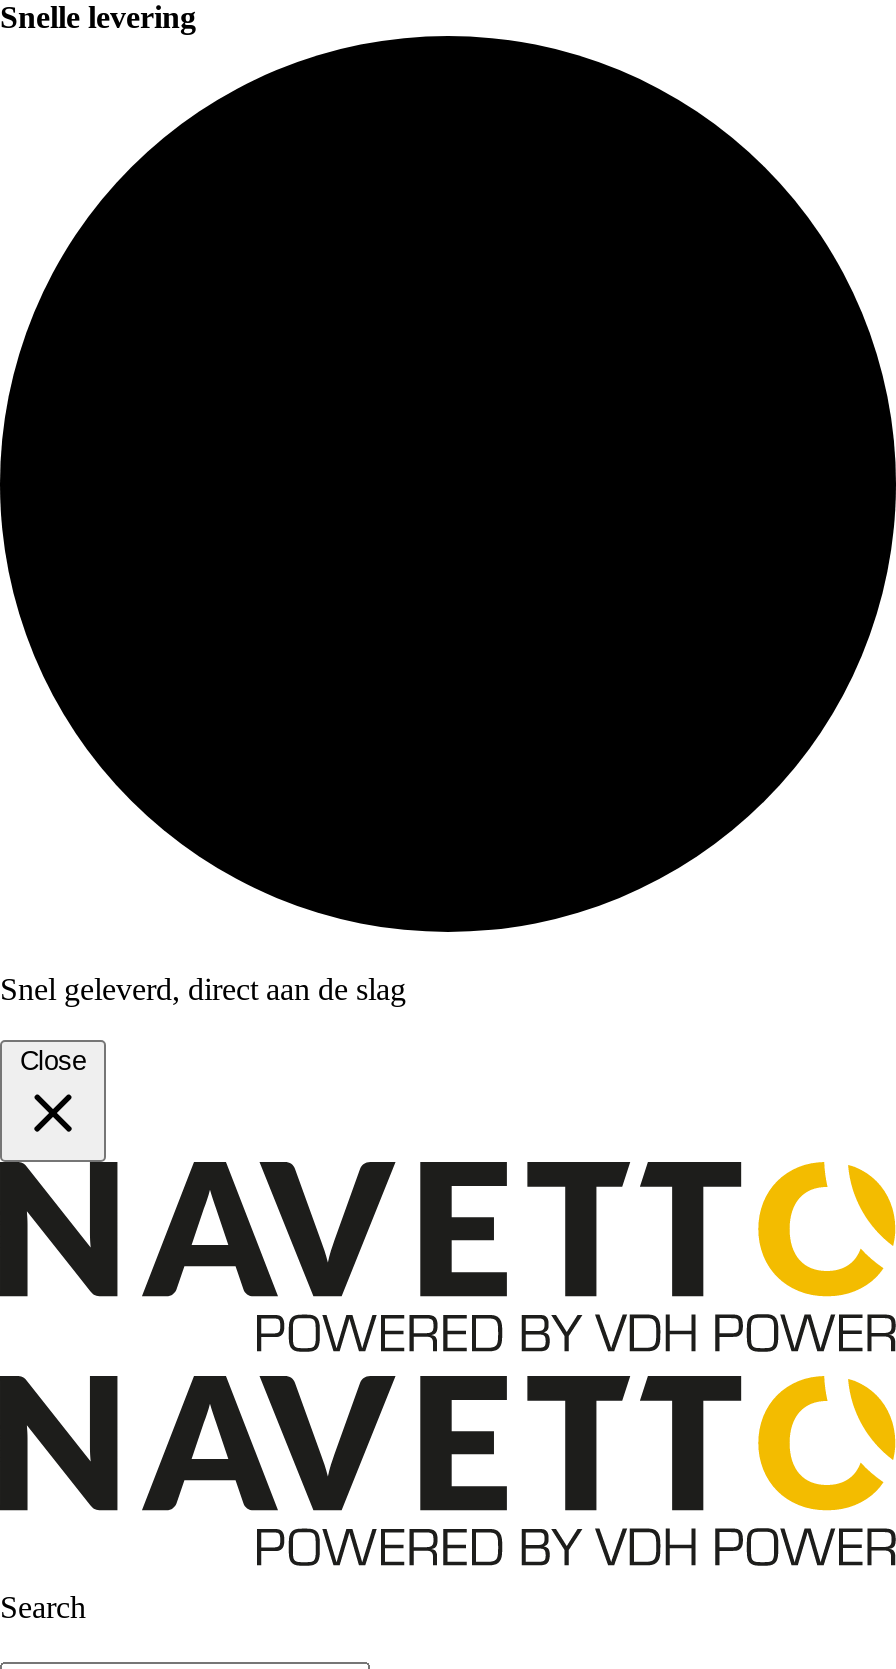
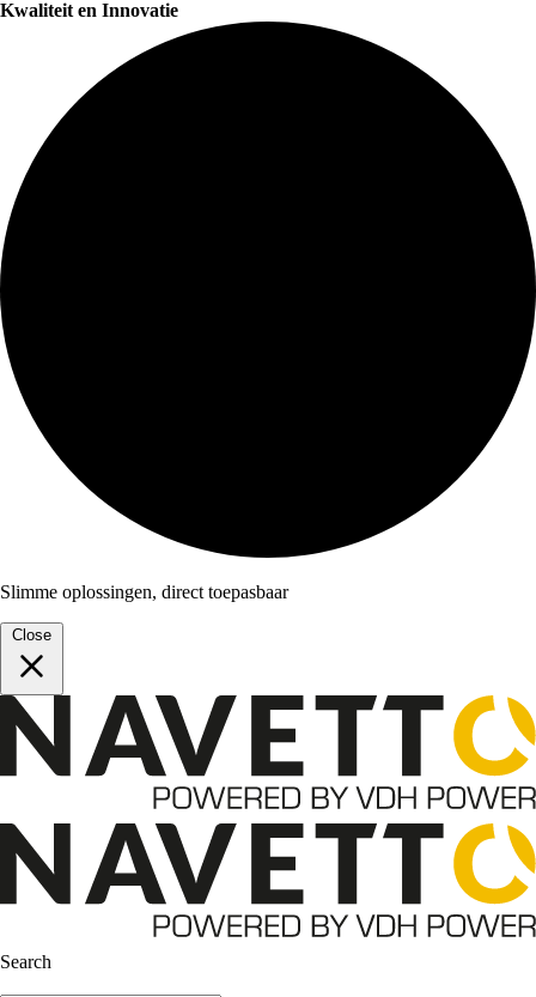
- Snelle levering
+ Kwaliteit en Innovatie

- Snel geleverd, direct aan de slag
+ Slimme oplossingen, direct toepasbaar
